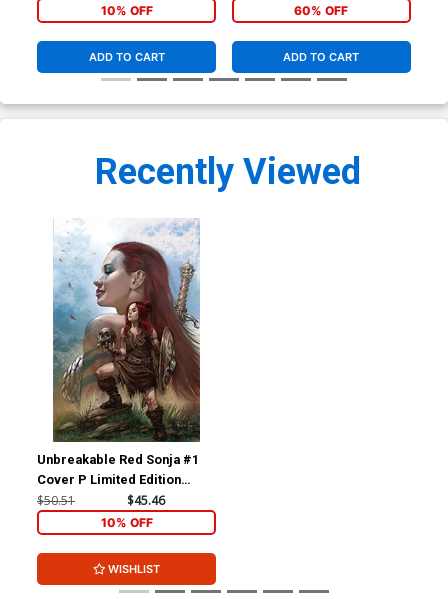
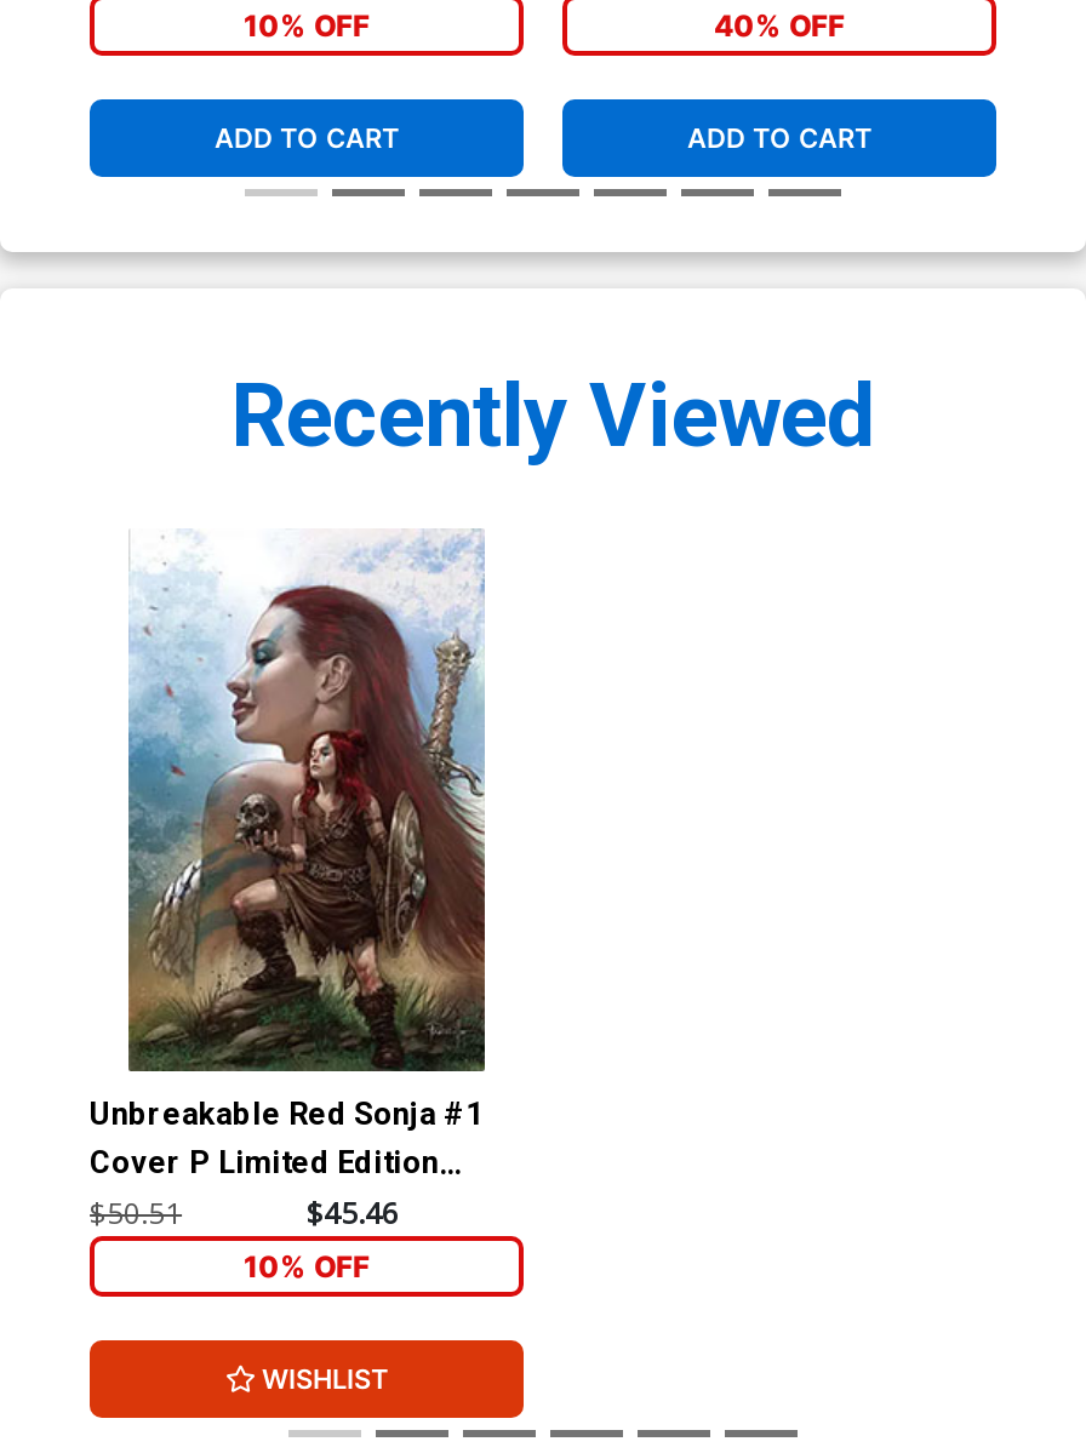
- 60% OFF
+ 40% OFF
